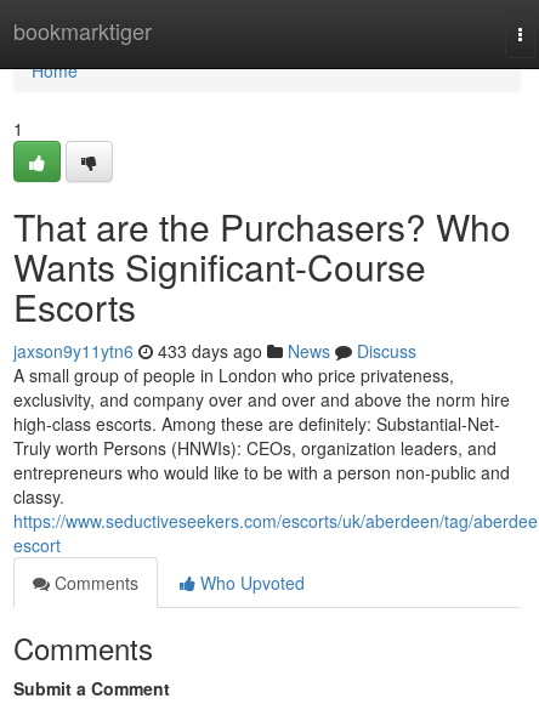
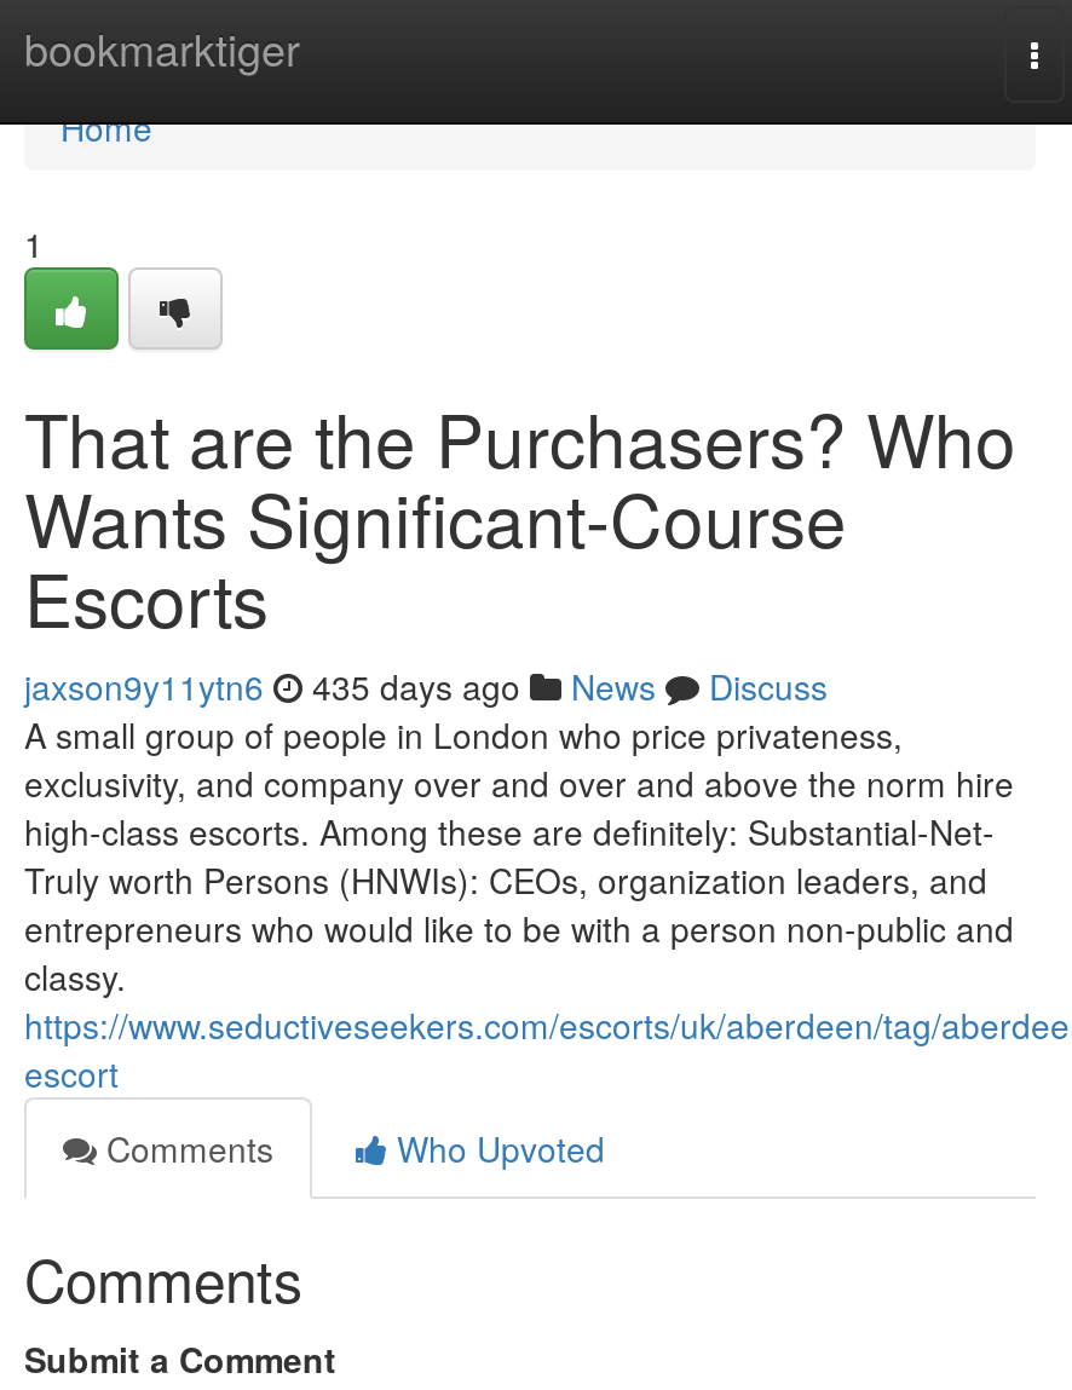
- jaxson9y11ytn6 433 days ago News Discuss
+ jaxson9y11ytn6 435 days ago News Discuss
